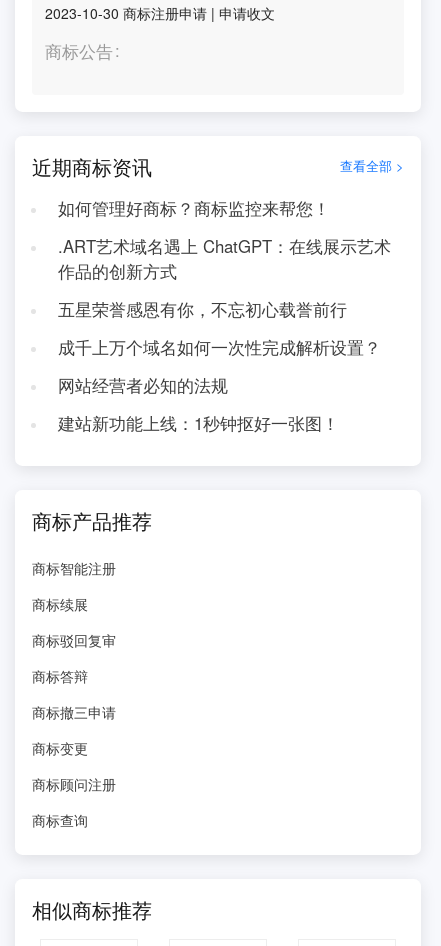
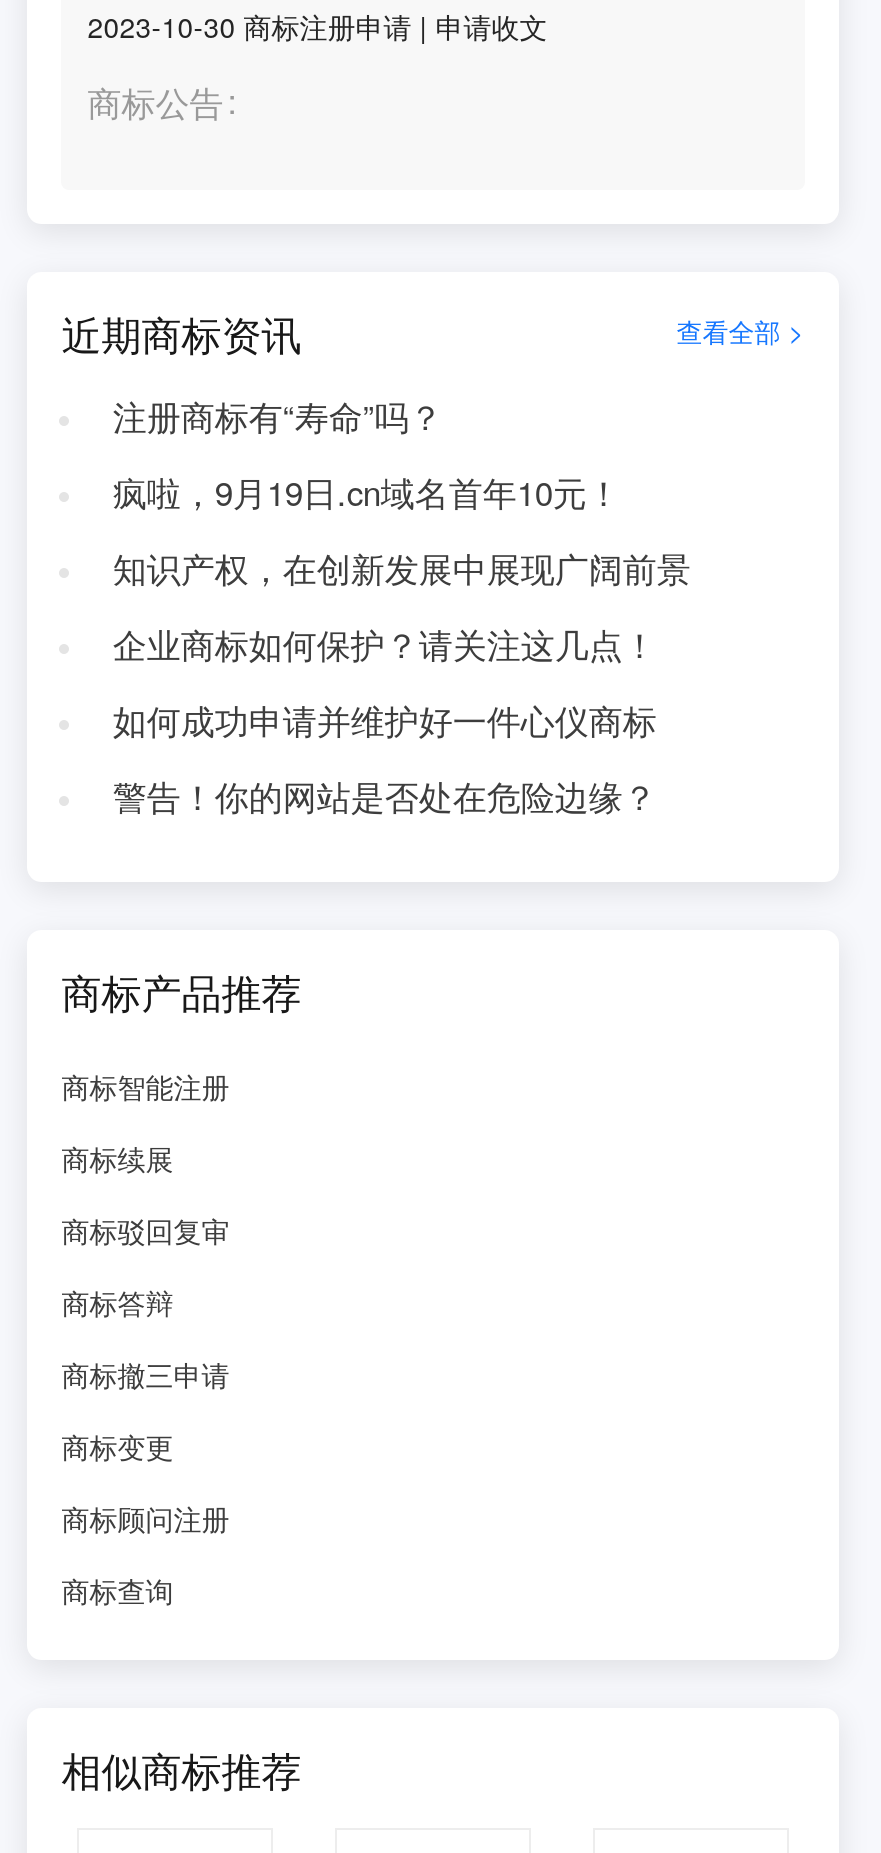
- 如何管理好商标？商标监控来帮您！
+ 注册商标有“寿命”吗？

- .ART艺术域名遇上 ChatGPT：在线展示艺术
- 作品的创新方式
+ 疯啦，9月19日.cn域名首年10元！

- 五星荣誉感恩有你，不忘初心载誉前行
+ 知识产权，在创新发展中展现广阔前景

- 成千上万个域名如何一次性完成解析设置？
+ 企业商标如何保护？请关注这几点！

- 网站经营者必知的法规
+ 如何成功申请并维护好一件心仪商标

- 建站新功能上线：1秒钟抠好一张图！
+ 警告！你的网站是否处在危险边缘？
